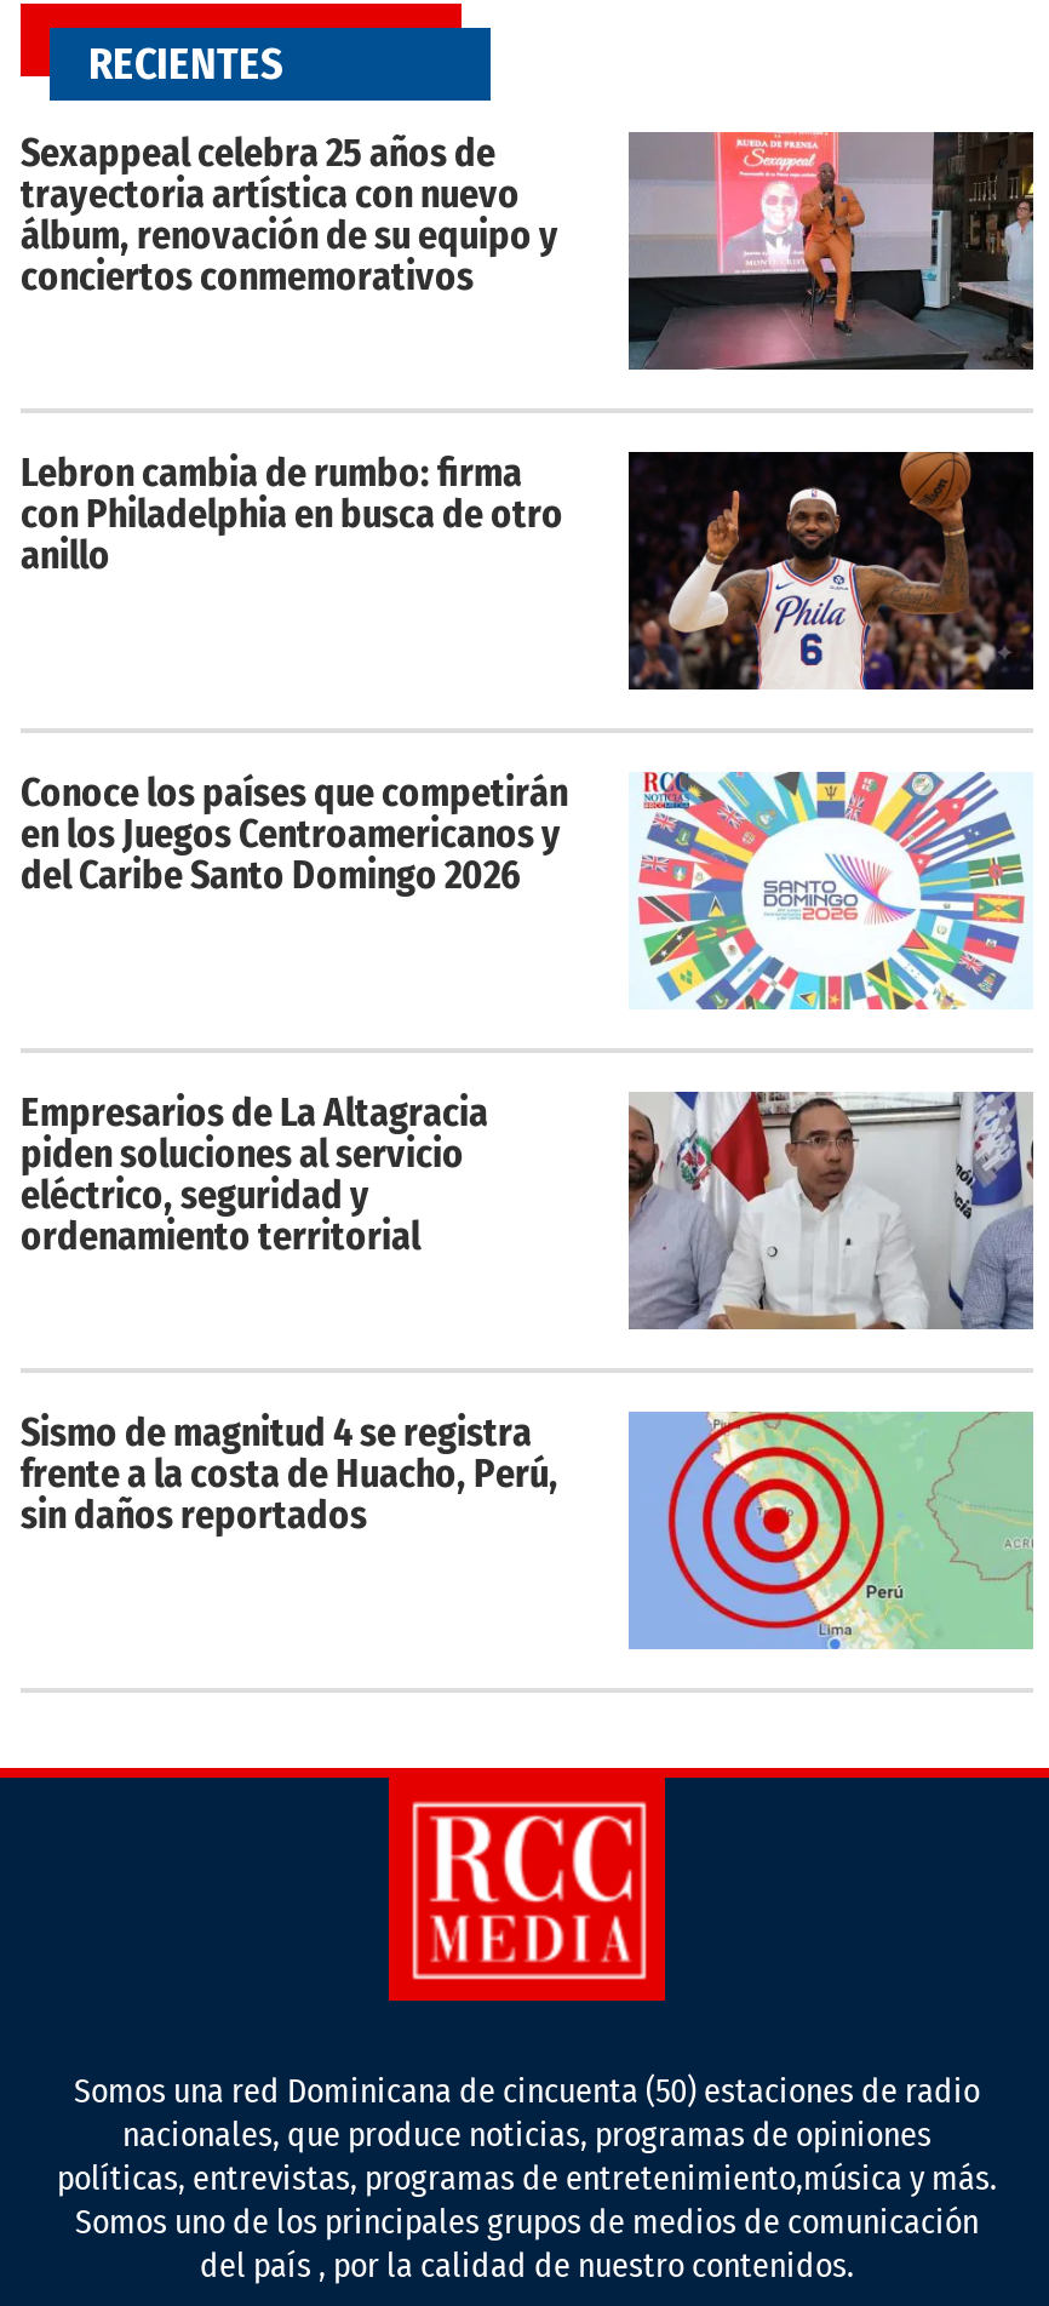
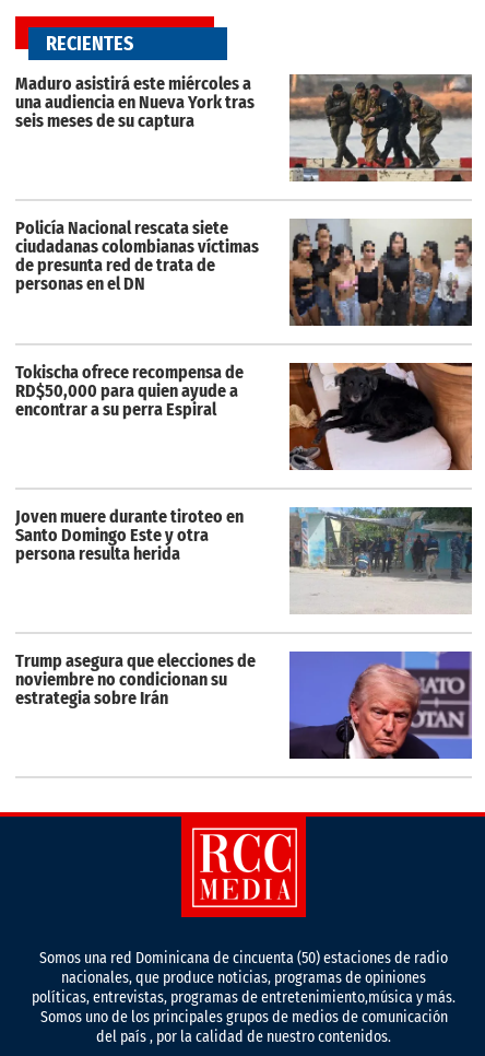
- [image]
- Sexappeal celebra 25 años de
- trayectoria artística con nuevo
- álbum, renovación de su equipo y
- conciertos conmemorativos
+ [image]
+ Maduro asistirá este miércoles a
+ una audiencia en Nueva York tras
+ seis meses de su captura

- [image]
- Lebron cambia de rumbo: firma
- con Philadelphia en busca de otro
- anillo
+ [image]
+ Policía Nacional rescata siete
+ ciudadanas colombianas víctimas
+ de presunta red de trata de
+ personas en el DN

- Conoce los países que competirán
- en los Juegos Centroamericanos y
- del Caribe Santo Domingo 2026
+ Tokischa ofrece recompensa de
+ RD$50,000 para quien ayude a
+ encontrar a su perra Espiral

- [image]
+ [image]

- Empresarios de La Altagracia
- piden soluciones al servicio
- eléctrico, seguridad y
- ordenamiento territorial
+ Joven muere durante tiroteo en
+ Santo Domingo Este y otra
+ persona resulta herida

- [image]
+ [image]

- [image]
- Sismo de magnitud 4 se registra
- frente a la costa de Huacho, Perú,
- sin daños reportados
+ [image]
+ Trump asegura que elecciones de
+ noviembre no condicionan su
+ estrategia sobre Irán
